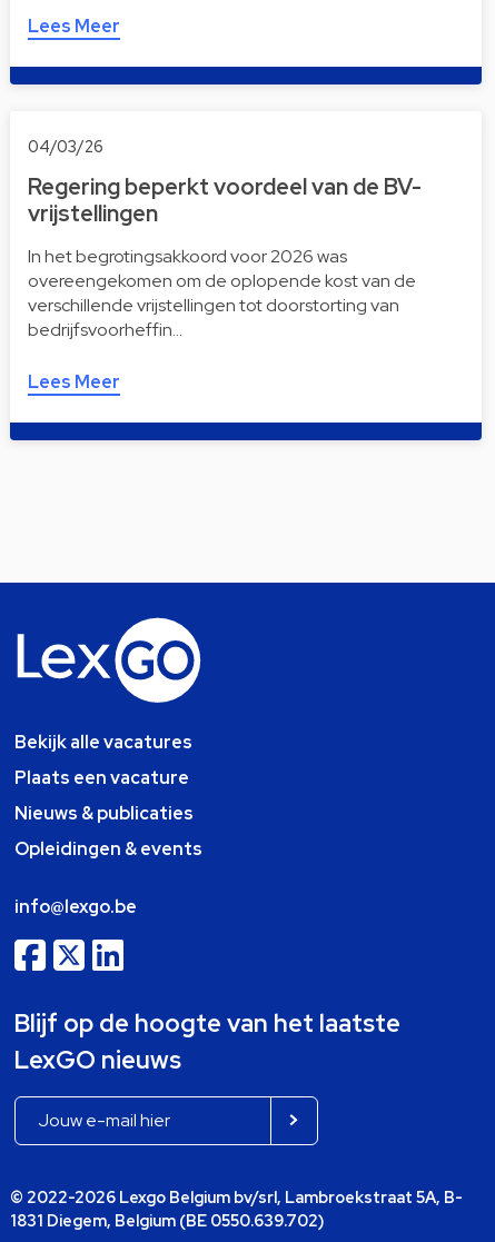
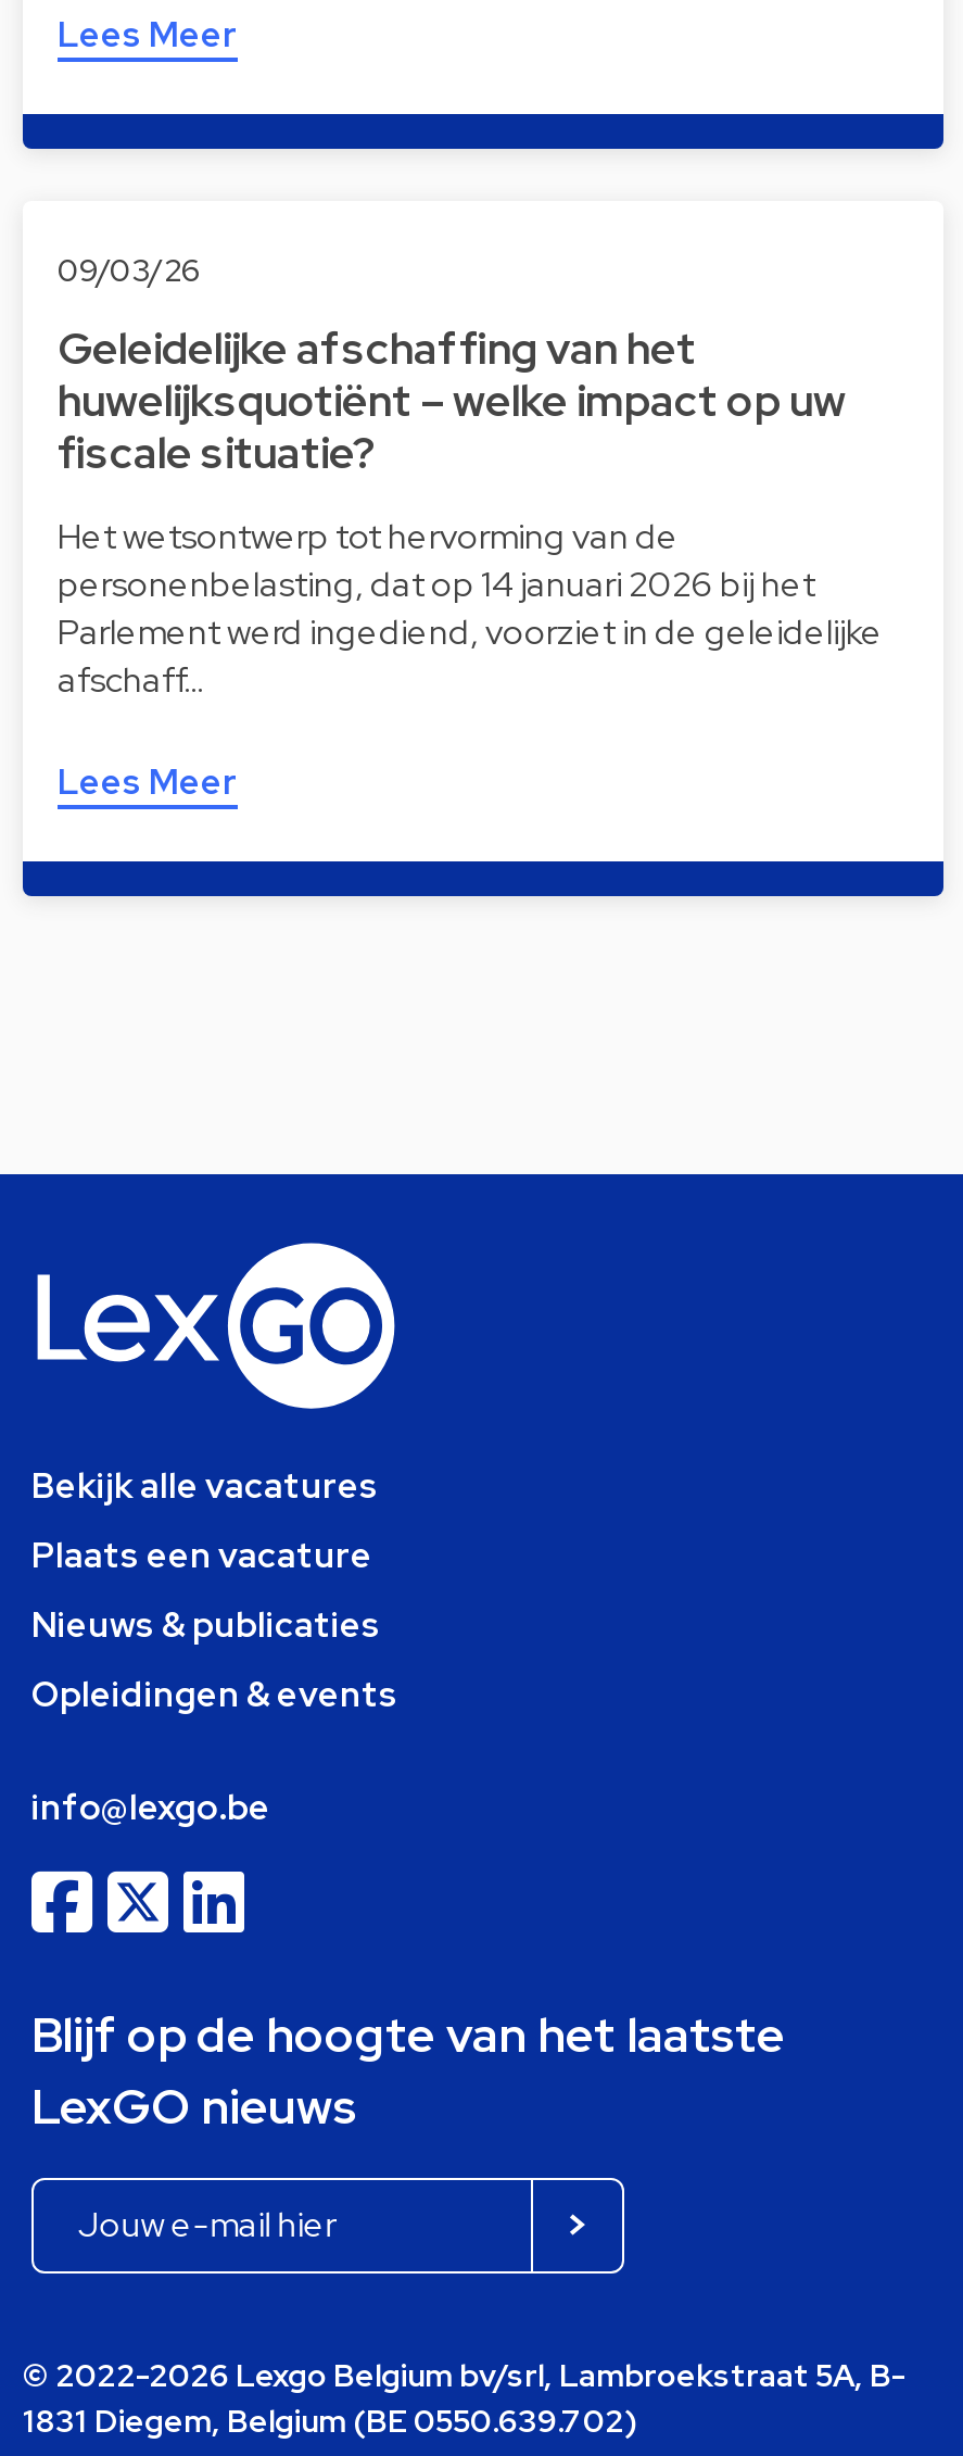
- 04/03/26
+ 09/03/26

- Regering beperkt voordeel van de BV-
- vrijstellingen
+ Geleidelijke afschaffing van het
+ huwelijksquotiënt – welke impact op uw
+ fiscale situatie?

- In het begrotingsakkoord voor 2026 was
- overeengekomen om de oplopende kost van de
- verschillende vrijstellingen tot doorstorting van
- bedrijfsvoorheffin…
+ Het wetsontwerp tot hervorming van de
+ personenbelasting, dat op 14 januari 2026 bij het
+ Parlement werd ingediend, voorziet in de geleidelijke
+ afschaff…
